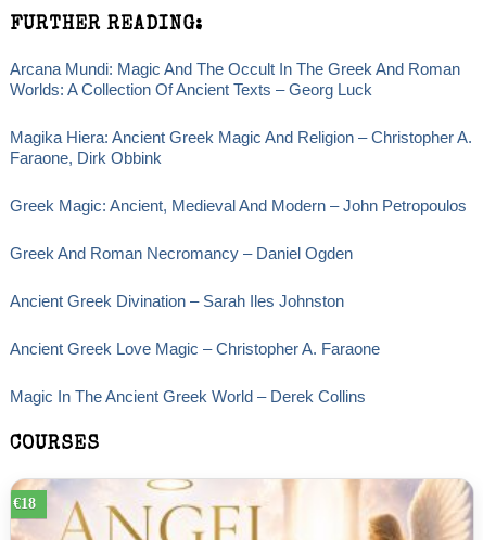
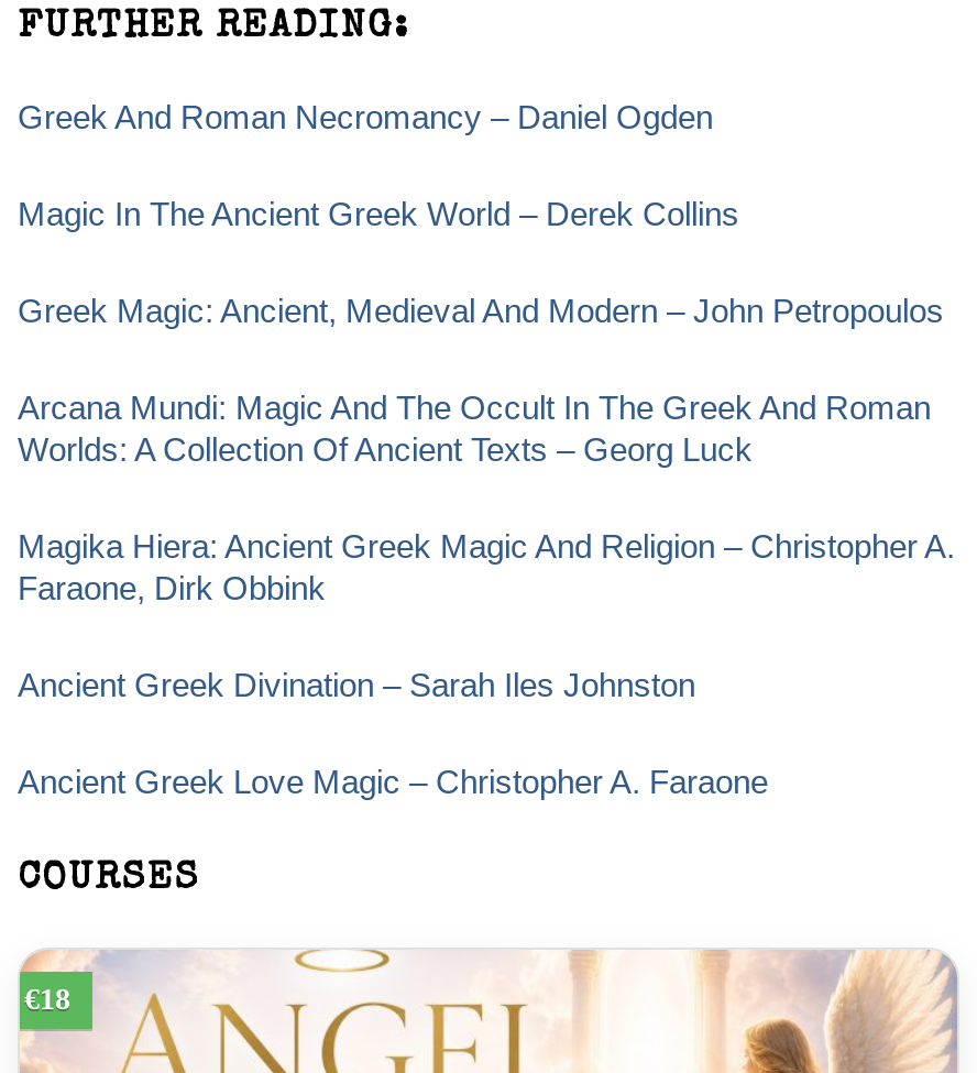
moved down: Arcana Mundi: Magic And The Occult In The Greek And Roman | Worlds: A Collection Of Ancient Texts – Georg Luck | Magika Hiera: Ancient Greek Magic And Religion – Christopher A. | Faraone, Dirk Obbink

moved up: Greek Magic: Ancient, Medieval And Modern – John Petropoulos | Greek And Roman Necromancy – Daniel Ogden

moved down: Ancient Greek Divination – Sarah Iles Johnston | Ancient Greek Love Magic – Christopher A. Faraone

moved up: Magic In The Ancient Greek World – Derek Collins
